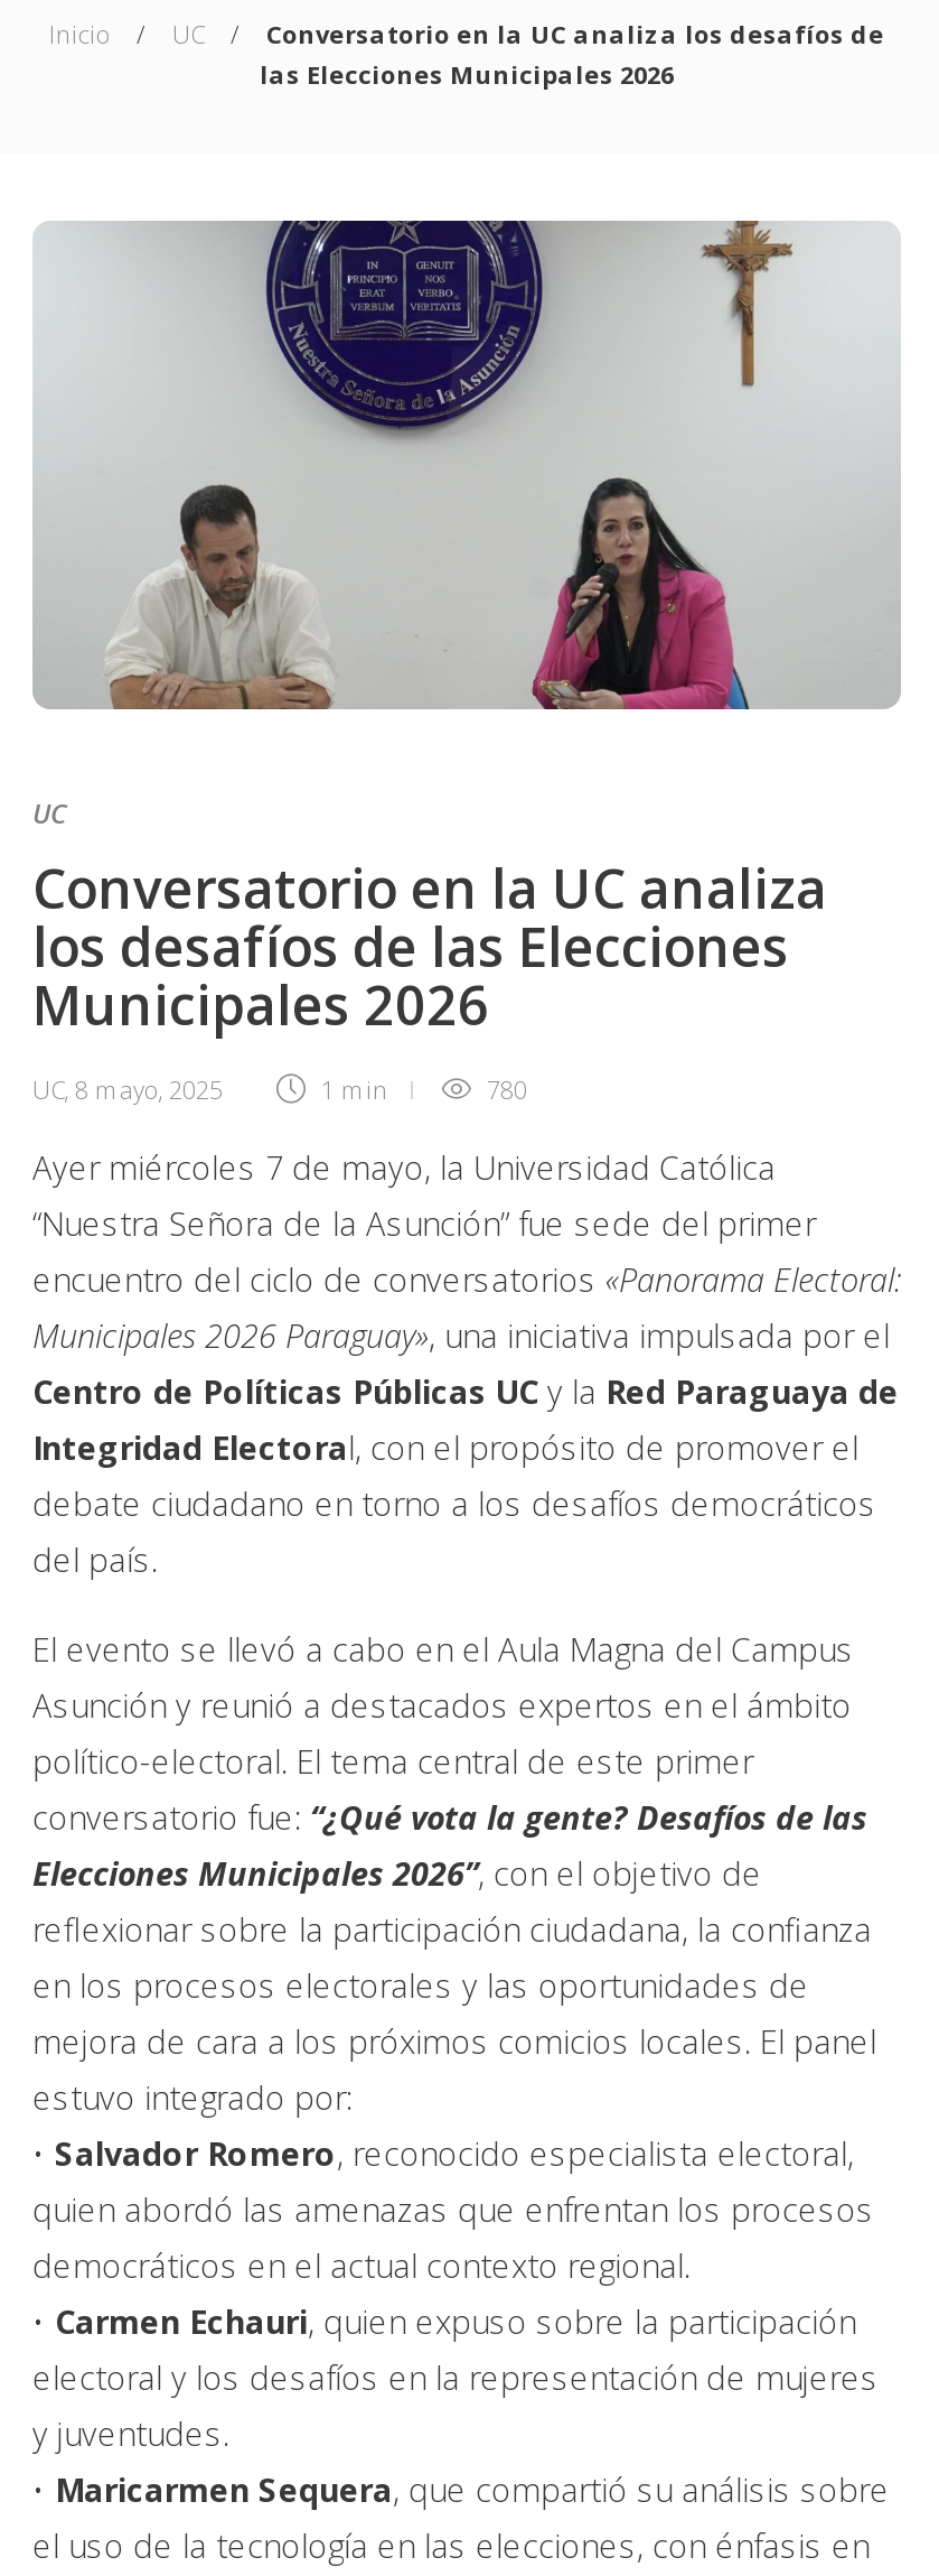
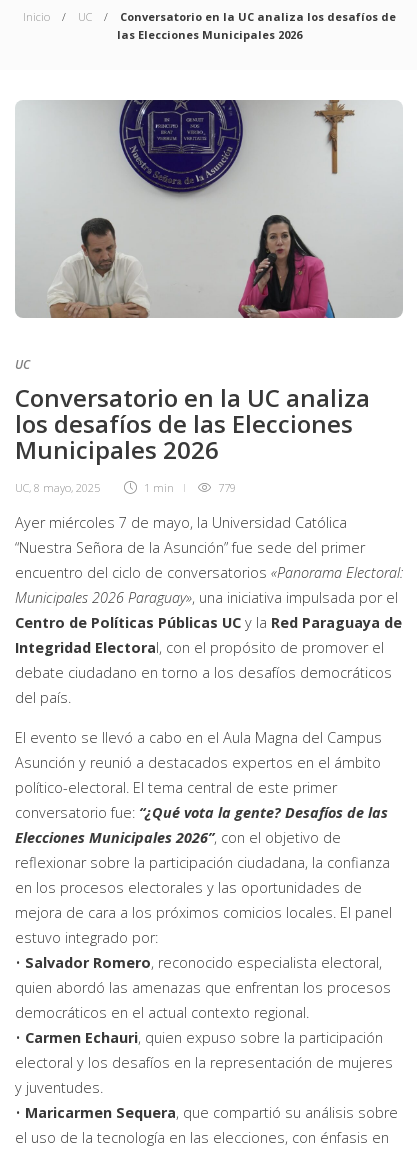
- 780
+ 779
